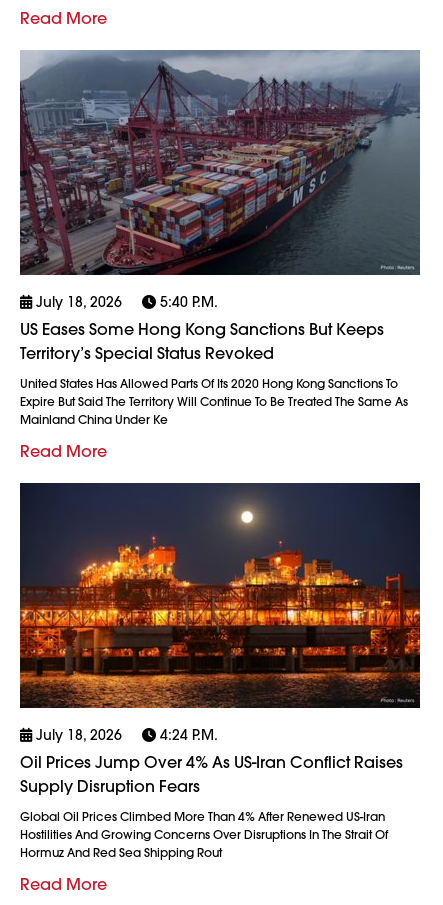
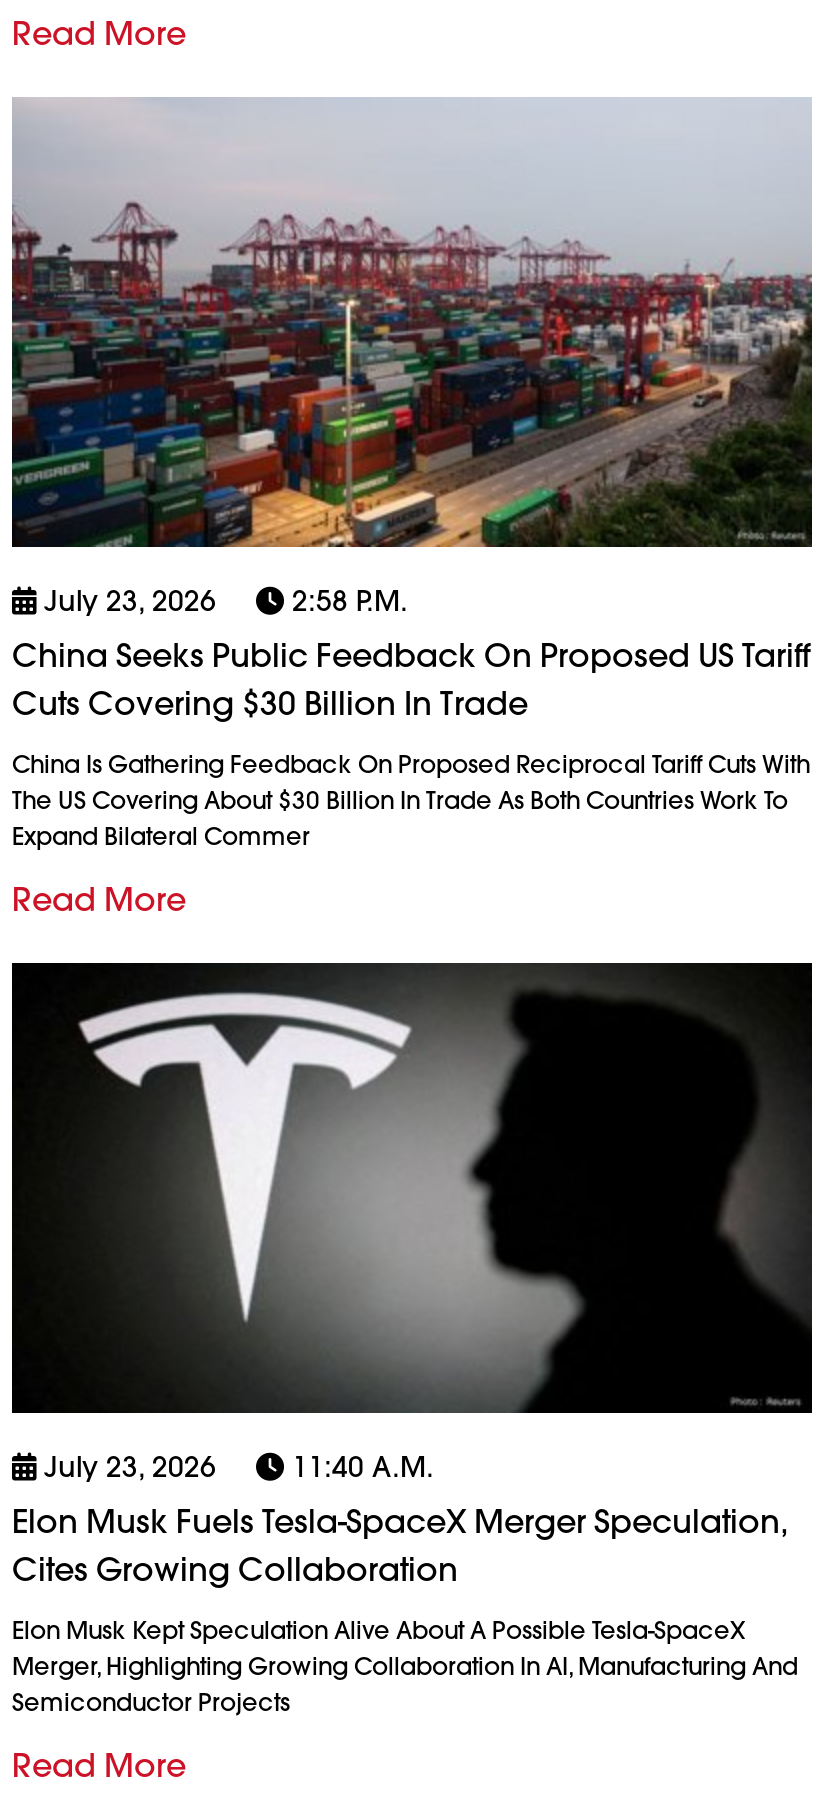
- [image]
- July 18, 2026
- 5:40 P.m.
- US Eases Some Hong Kong Sanctions But Keeps
- Territory’s Special Status Revoked
+ [image]
+ July 23, 2026
+ 2:58 P.m.
+ China Seeks Public Feedback On Proposed US Tariff
+ Cuts Covering $30 Billion In Trade

- United States Has Allowed Parts Of Its 2020 Hong Kong Sanctions To
- Expire But Said The Territory Will Continue To Be Treated The Same As
- Mainland China Under Ke
+ China Is Gathering Feedback On Proposed Reciprocal Tariff Cuts With
+ The US Covering About $30 Billion In Trade As Both Countries Work To
+ Expand Bilateral Commer

- [image]
- July 18, 2026
- 4:24 P.m.
- Oil Prices Jump Over 4% As US-Iran Conflict Raises
- Supply Disruption Fears
+ [image]
+ July 23, 2026
+ 11:40 A.m.
+ Elon Musk Fuels Tesla-SpaceX Merger Speculation,
+ Cites Growing Collaboration

- Global Oil Prices Climbed More Than 4% After Renewed US-Iran
- Hostilities And Growing Concerns Over Disruptions In The Strait Of
- Hormuz And Red Sea Shipping Rout
+ Elon Musk Kept Speculation Alive About A Possible Tesla-SpaceX
+ Merger, Highlighting Growing Collaboration In AI, Manufacturing And
+ Semiconductor Projects
